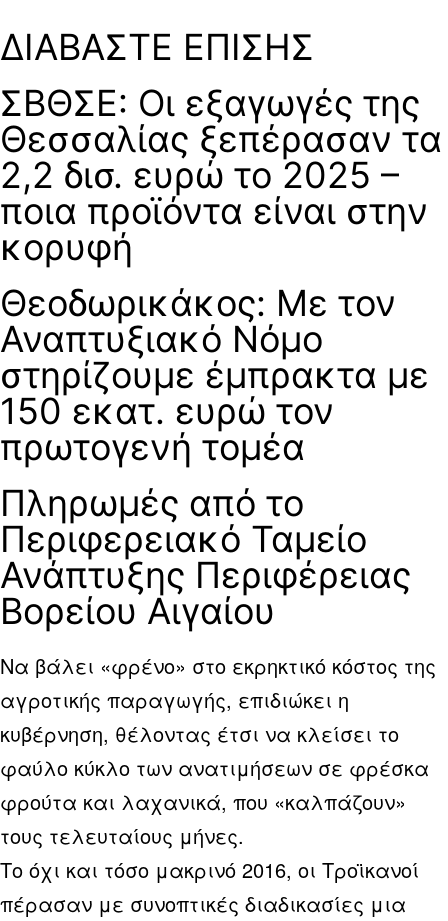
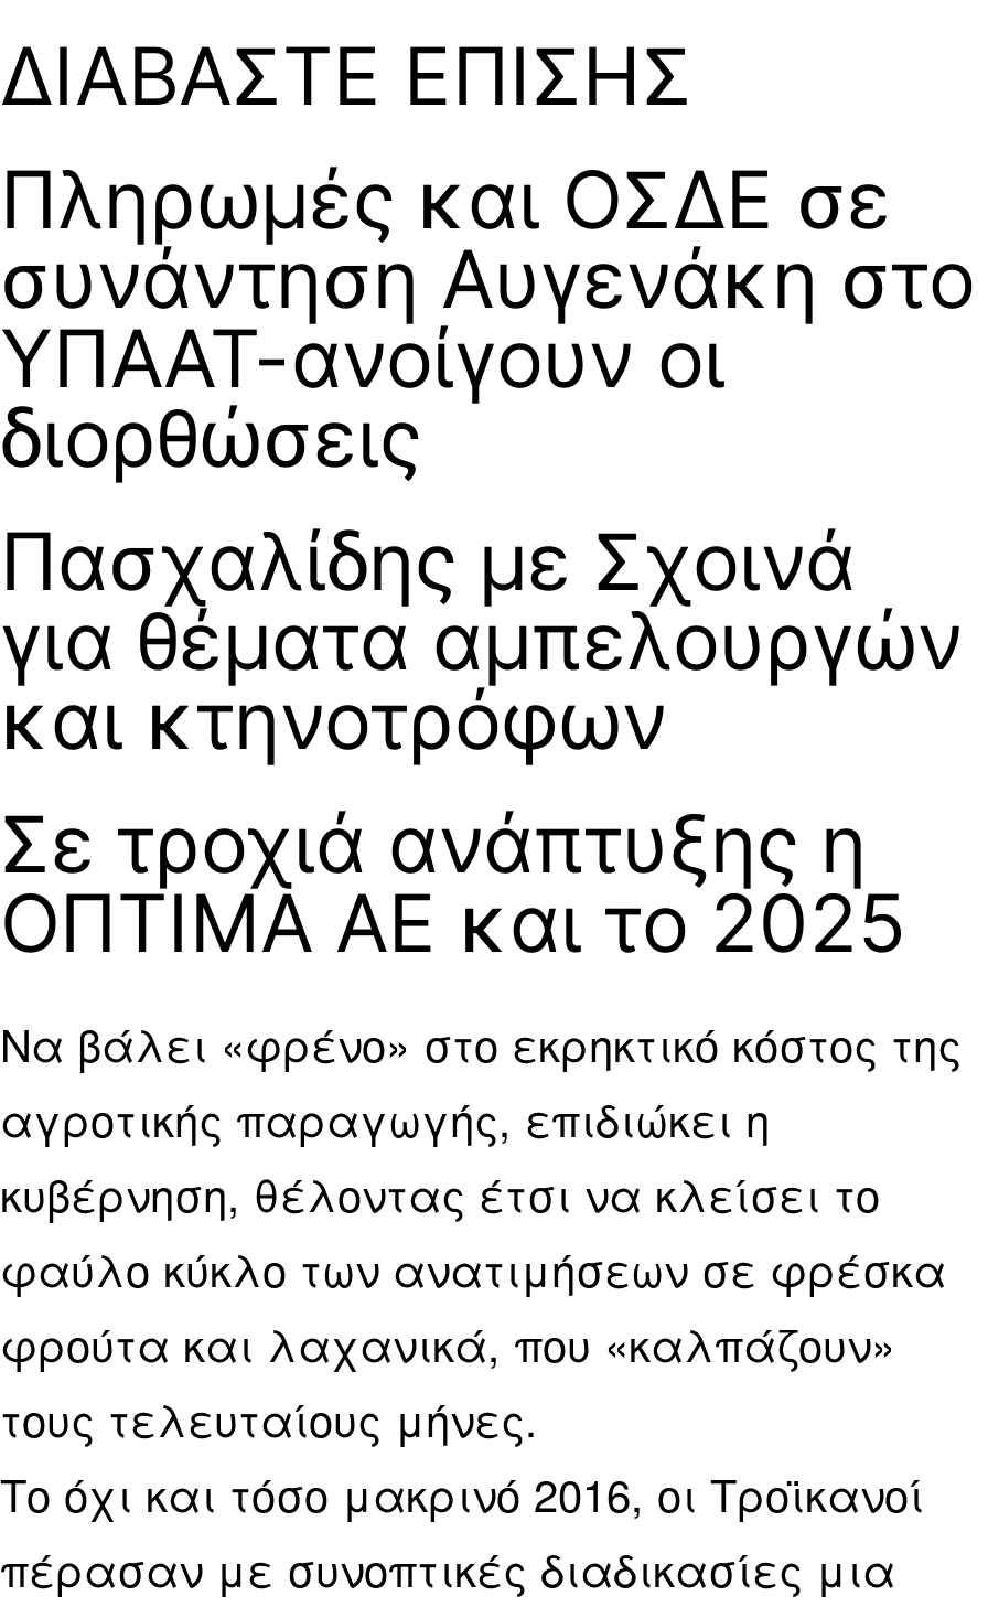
- ΣΒΘΣΕ: Οι εξαγωγές της
- Θεσσαλίας ξεπέρασαν τα
- 2,2 δισ. ευρώ το 2025 –
- ποια προϊόντα είναι στην
- κορυφή
- Θεοδωρικάκος: Με τον
- Αναπτυξιακό Νόμο
- στηρίζουμε έμπρακτα με
- 150 εκατ. ευρώ τον
- πρωτογενή τομέα
- Πληρωμές από το
- Περιφερειακό Ταμείο
- Ανάπτυξης Περιφέρειας
- Βορείου Αιγαίου
+ Πληρωμές και ΟΣΔΕ σε
+ συνάντηση Αυγενάκη στο
+ ΥΠΑΑΤ-ανοίγουν οι
+ διορθώσεις
+ Πασχαλίδης με Σχοινά
+ για θέματα αμπελουργών
+ και κτηνοτρόφων
+ Σε τροχιά ανάπτυξης η
+ ΟΠΤΙΜΑ ΑΕ και το 2025
